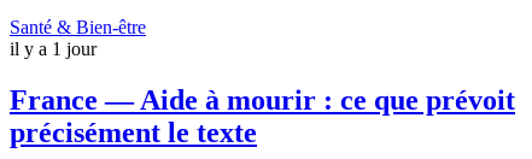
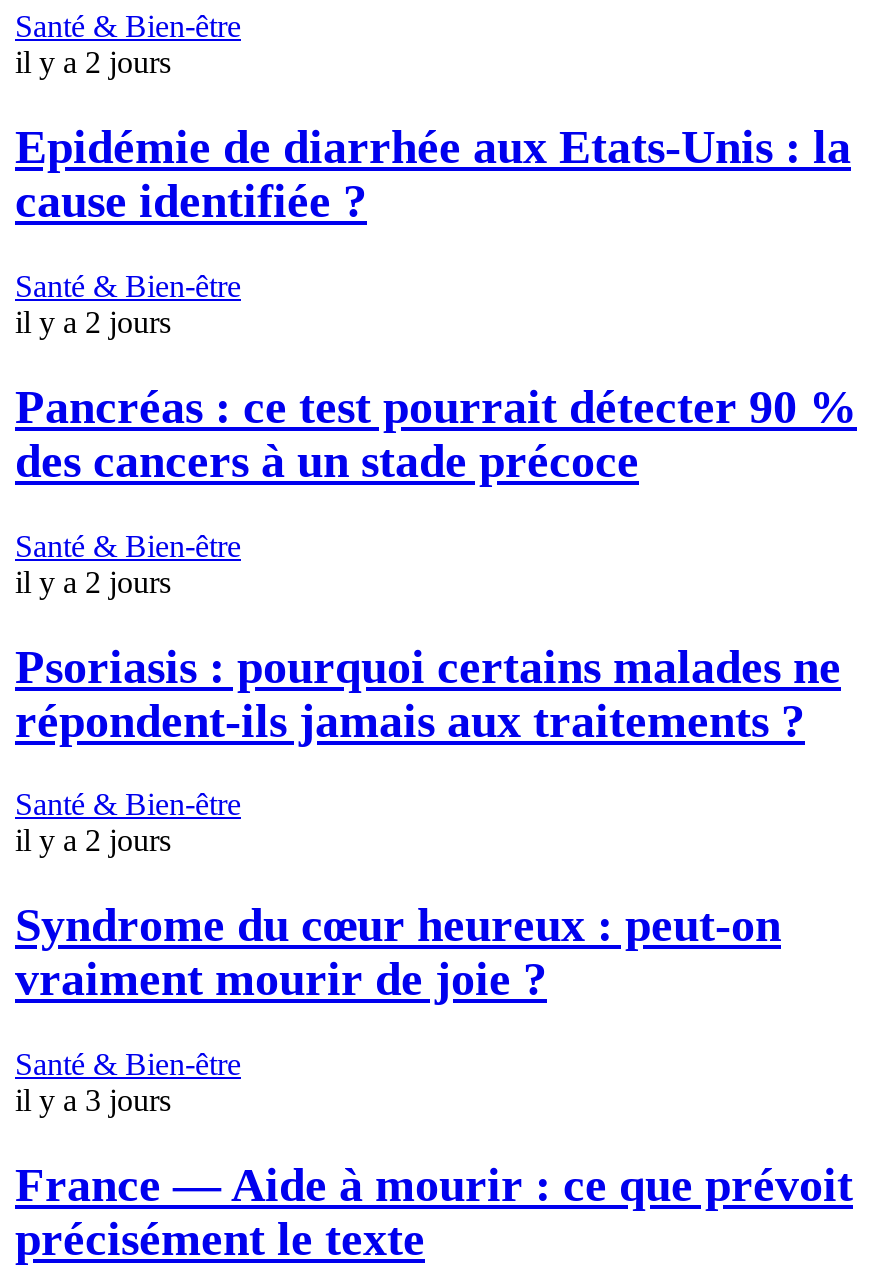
- il y a 1 jour
+ il y a 2 jours
+ Epidémie de diarrhée aux Etats-Unis : la
+ cause identifiée ?
+ Santé & Bien-être
+ il y a 2 jours
+ Pancréas : ce test pourrait détecter 90 %
+ des cancers à un stade précoce
+ Santé & Bien-être
+ il y a 2 jours
+ Psoriasis : pourquoi certains malades ne
+ répondent-ils jamais aux traitements ?
+ Santé & Bien-être
+ il y a 2 jours
+ Syndrome du cœur heureux : peut-on
+ vraiment mourir de joie ?
+ Santé & Bien-être
+ il y a 3 jours
